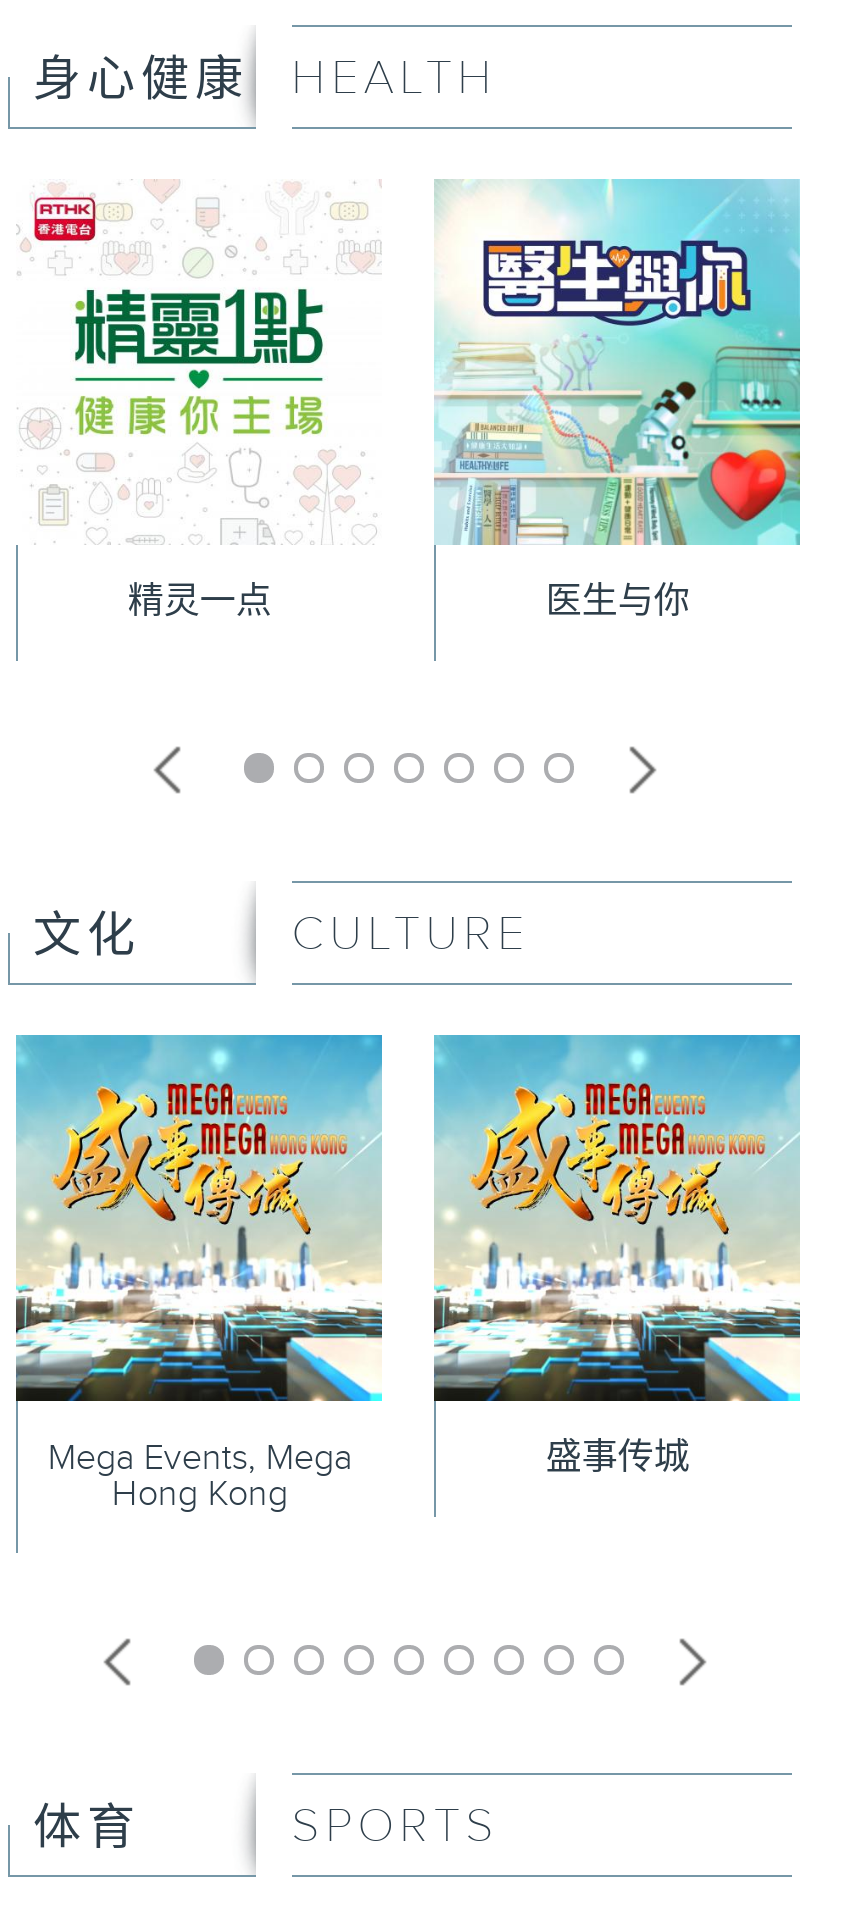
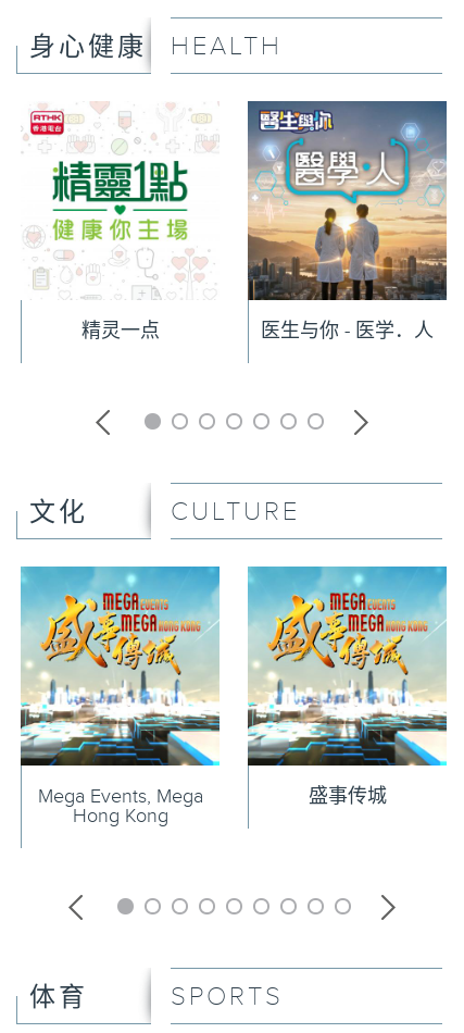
- [image]
- 医生与你
+ [image]
+ 医生与你 - 医学．人
